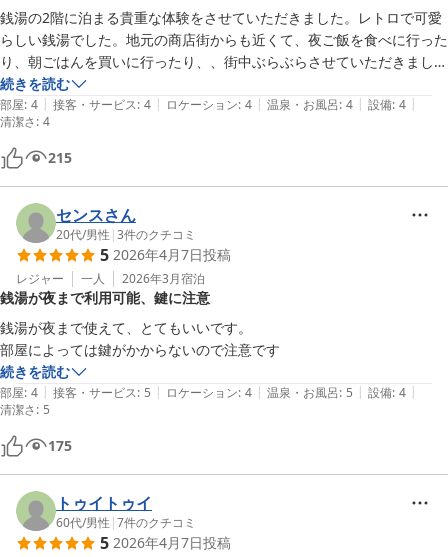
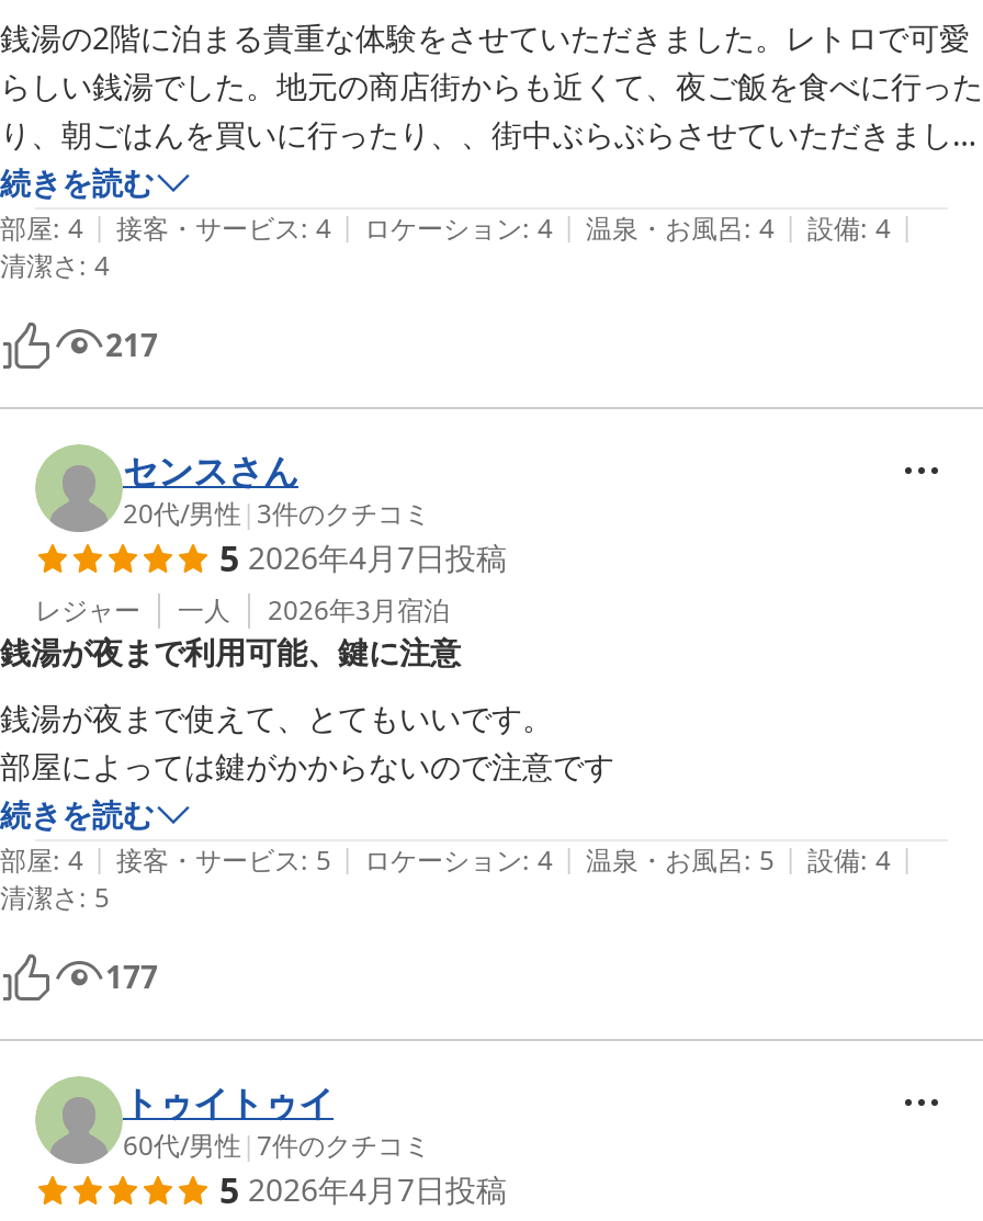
- 215
+ 217

- 175
+ 177
